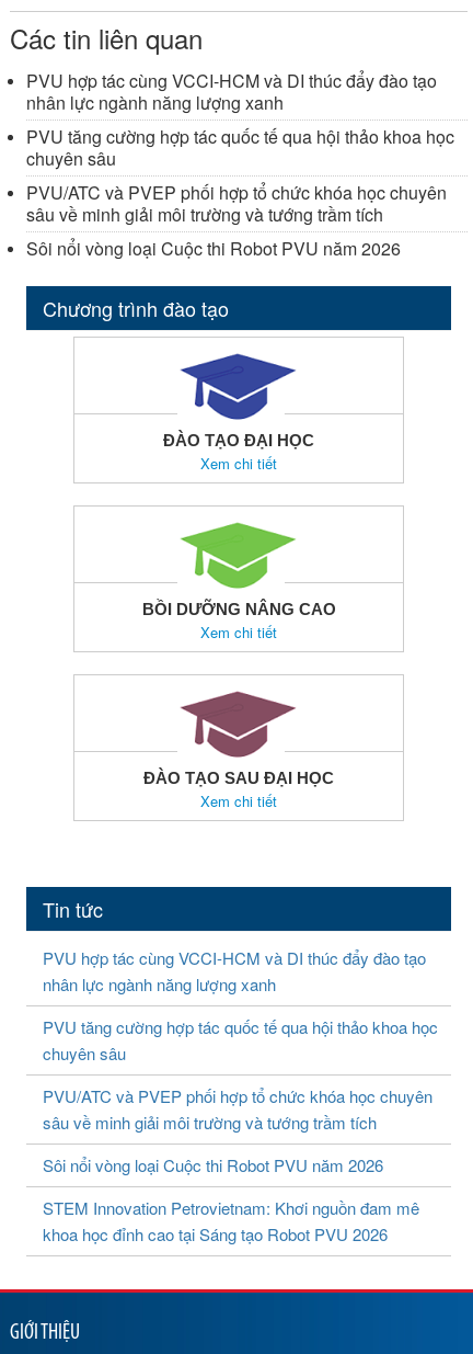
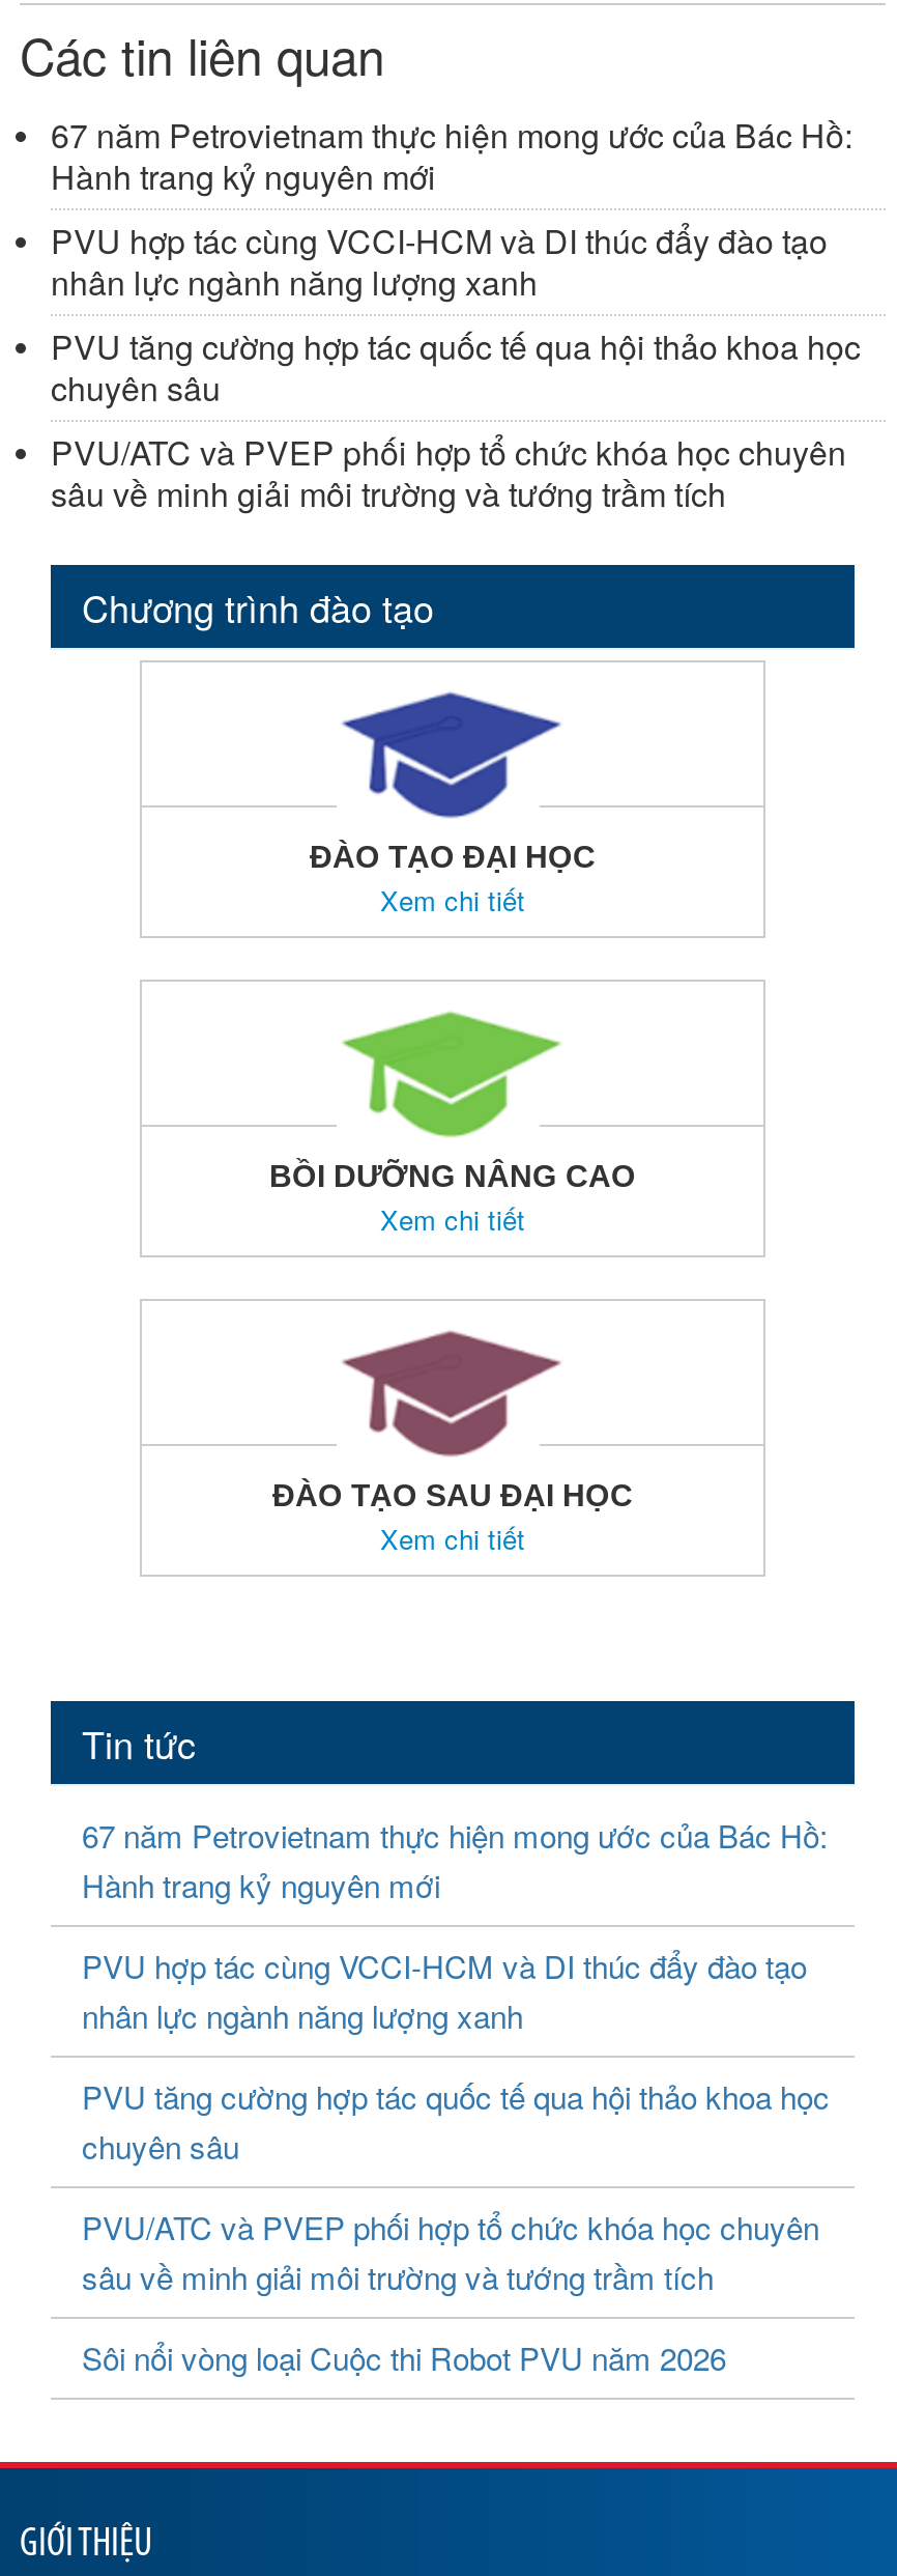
+ 67 năm Petrovietnam thực hiện mong ước của Bác Hồ:
+ Hành trang kỷ nguyên mới

moved down: PVU hợp tác cùng VCCI-HCM và DI thúc đẩy đào tạo | nhân lực ngành năng lượng xanh | PVU tăng cường hợp tác quốc tế qua hội thảo khoa học | chuyên sâu | PVU/ATC và PVEP phối hợp tổ chức khóa học chuyên | sâu về minh giải môi trường và tướng trầm tích

- Sôi nổi vòng loại Cuộc thi Robot PVU năm 2026

+ 67 năm Petrovietnam thực hiện mong ước của Bác Hồ:
+ Hành trang kỷ nguyên mới

moved down: PVU hợp tác cùng VCCI-HCM và DI thúc đẩy đào tạo | nhân lực ngành năng lượng xanh | PVU tăng cường hợp tác quốc tế qua hội thảo khoa học | chuyên sâu | PVU/ATC và PVEP phối hợp tổ chức khóa học chuyên | sâu về minh giải môi trường và tướng trầm tích | Sôi nổi vòng loại Cuộc thi Robot PVU năm 2026

- STEM Innovation Petrovietnam: Khơi nguồn đam mê
- khoa học đỉnh cao tại Sáng tạo Robot PVU 2026
